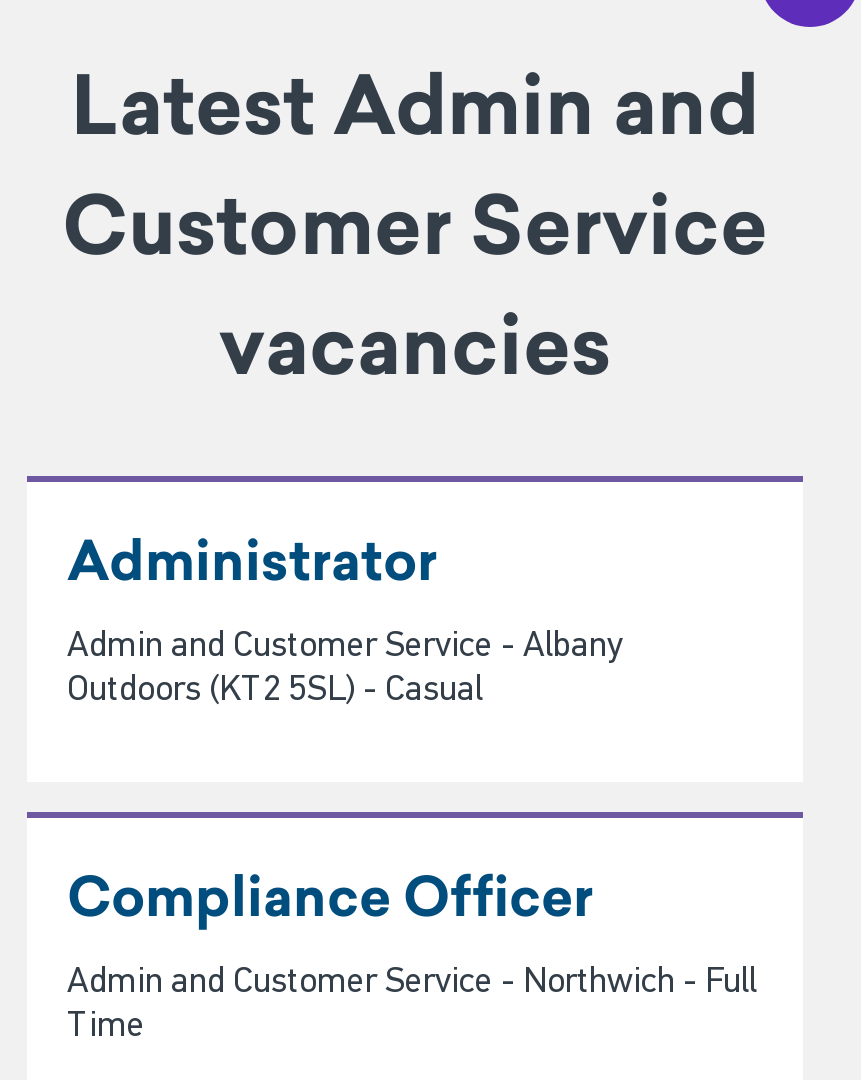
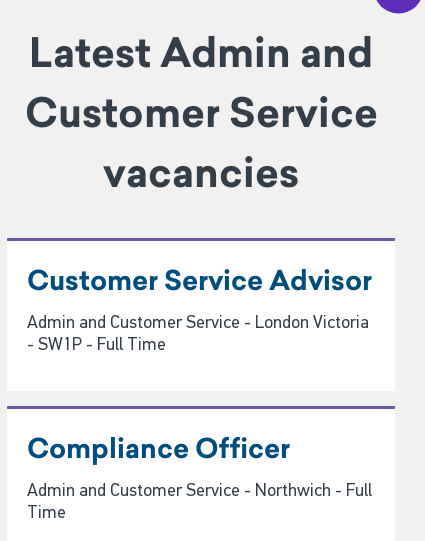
- Administrator
- Admin and Customer Service - Albany
- Outdoors (KT2 5SL) - Casual
+ Customer Service Advisor
+ Admin and Customer Service - London Victoria
+ - SW1P - Full Time
